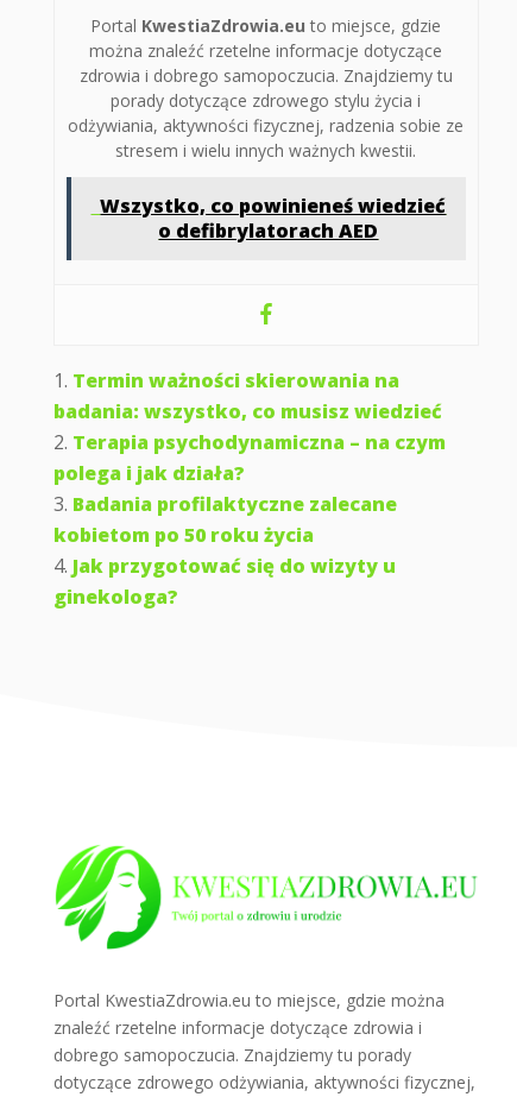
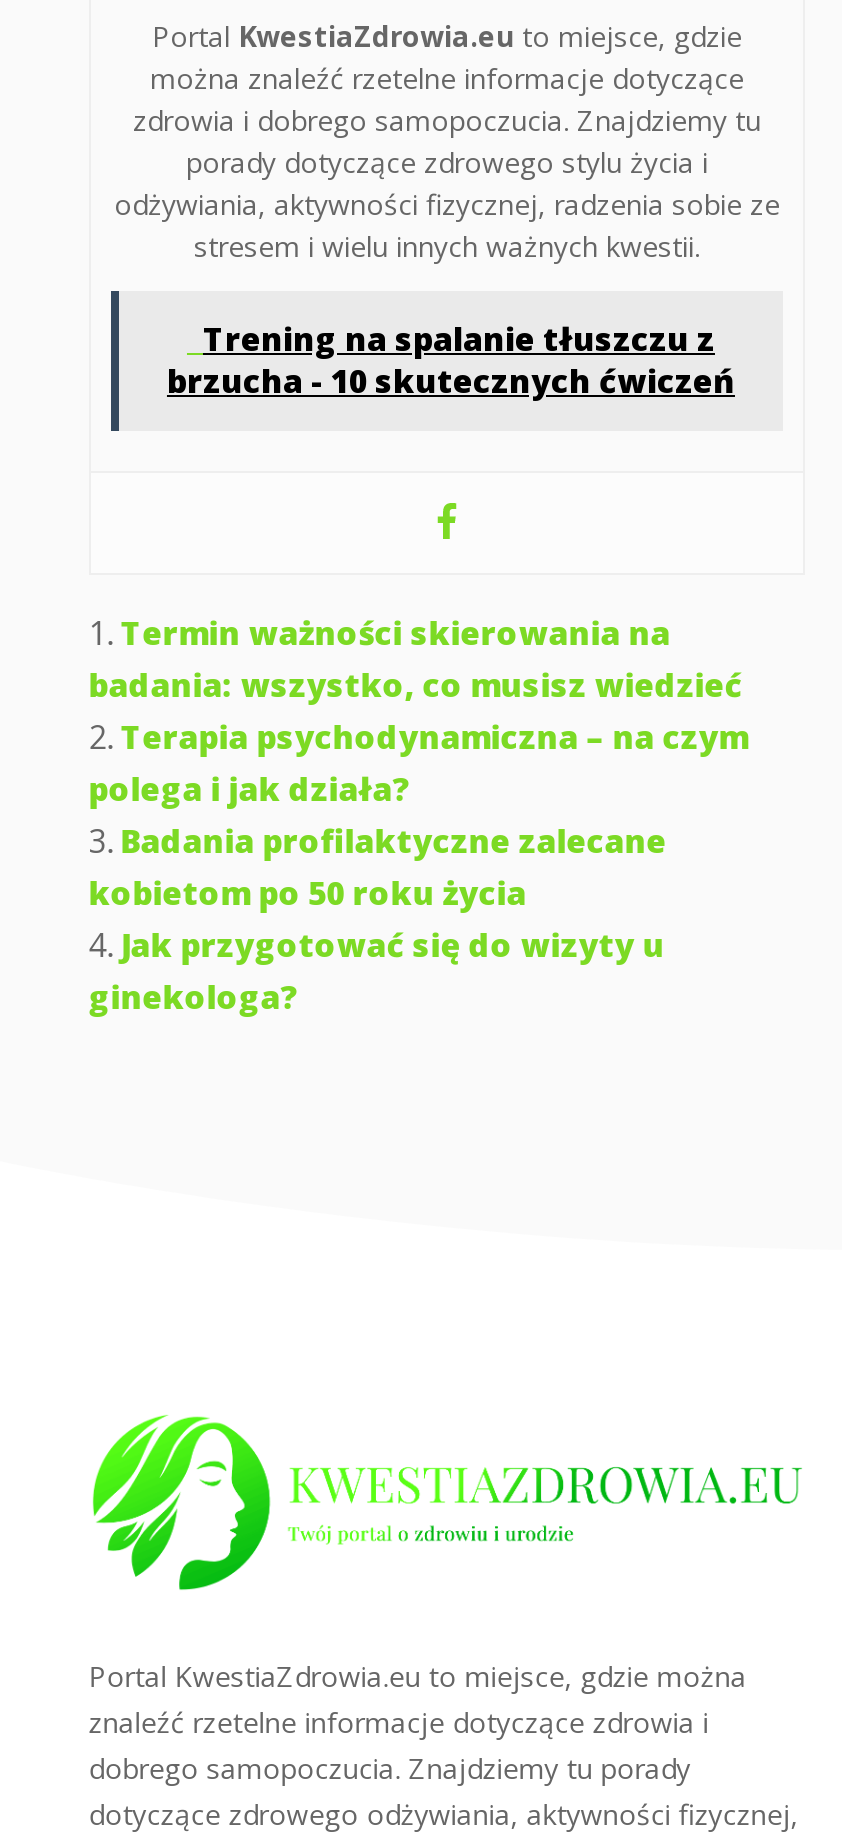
- Wszystko, co powinieneś wiedzieć
- o defibrylatorach AED
+ Trening na spalanie tłuszczu z
+ brzucha - 10 skutecznych ćwiczeń
